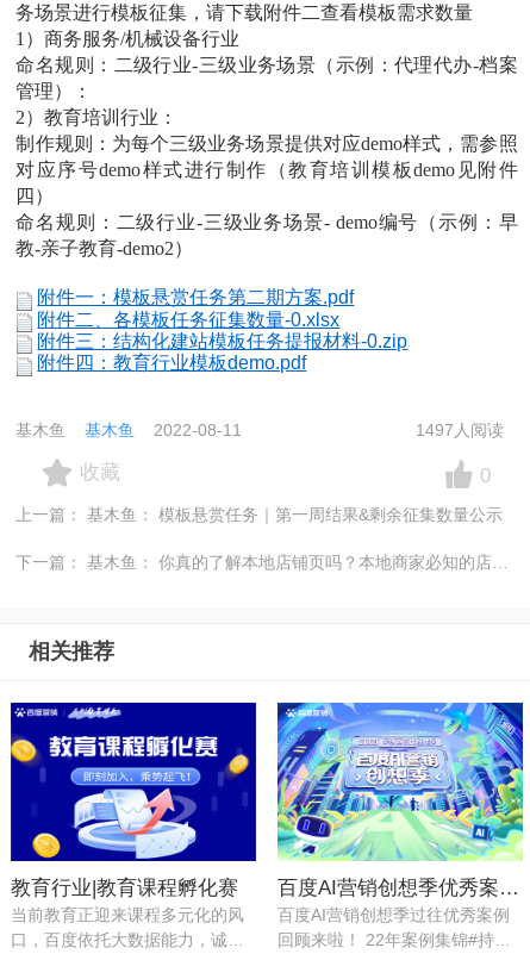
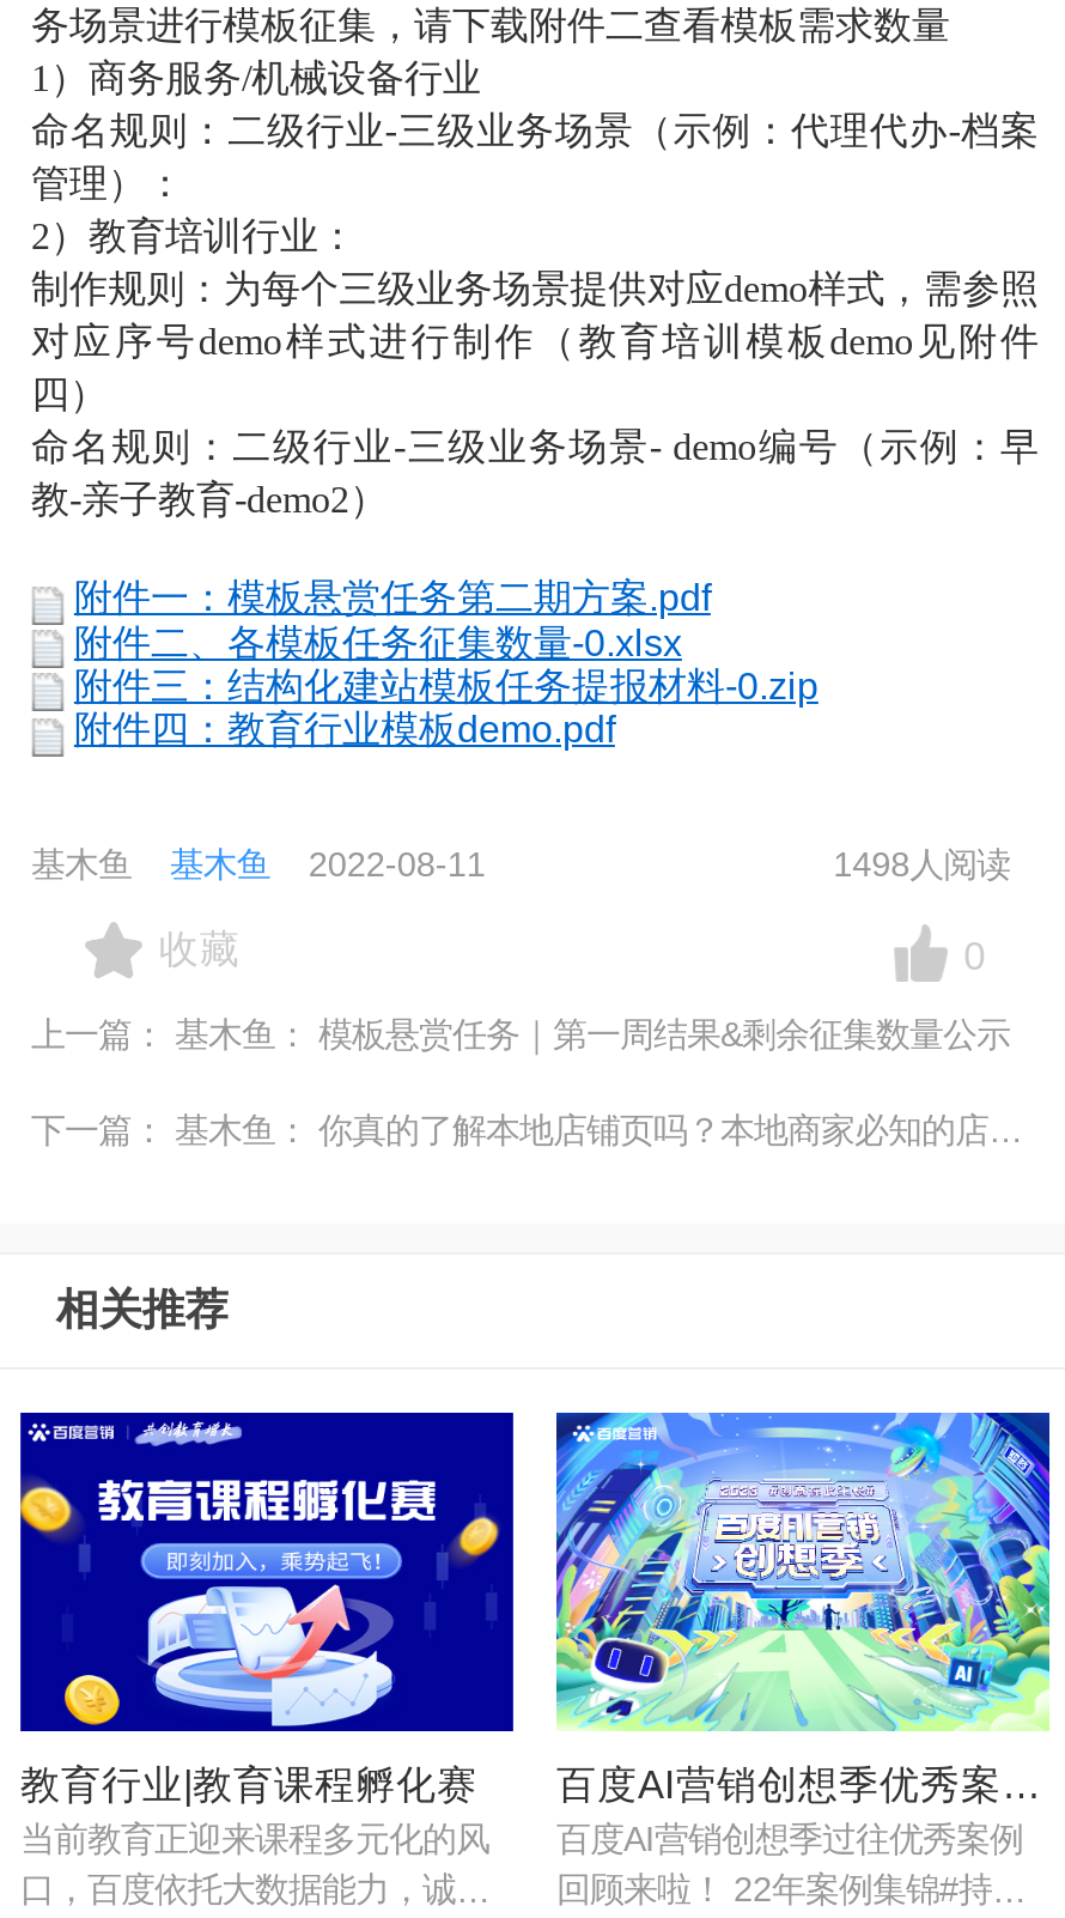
- 1497人阅读
+ 1498人阅读
